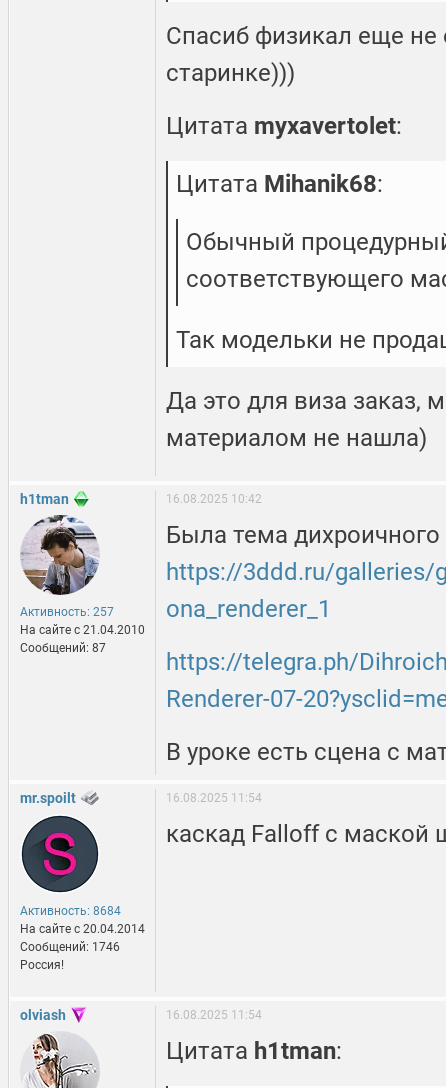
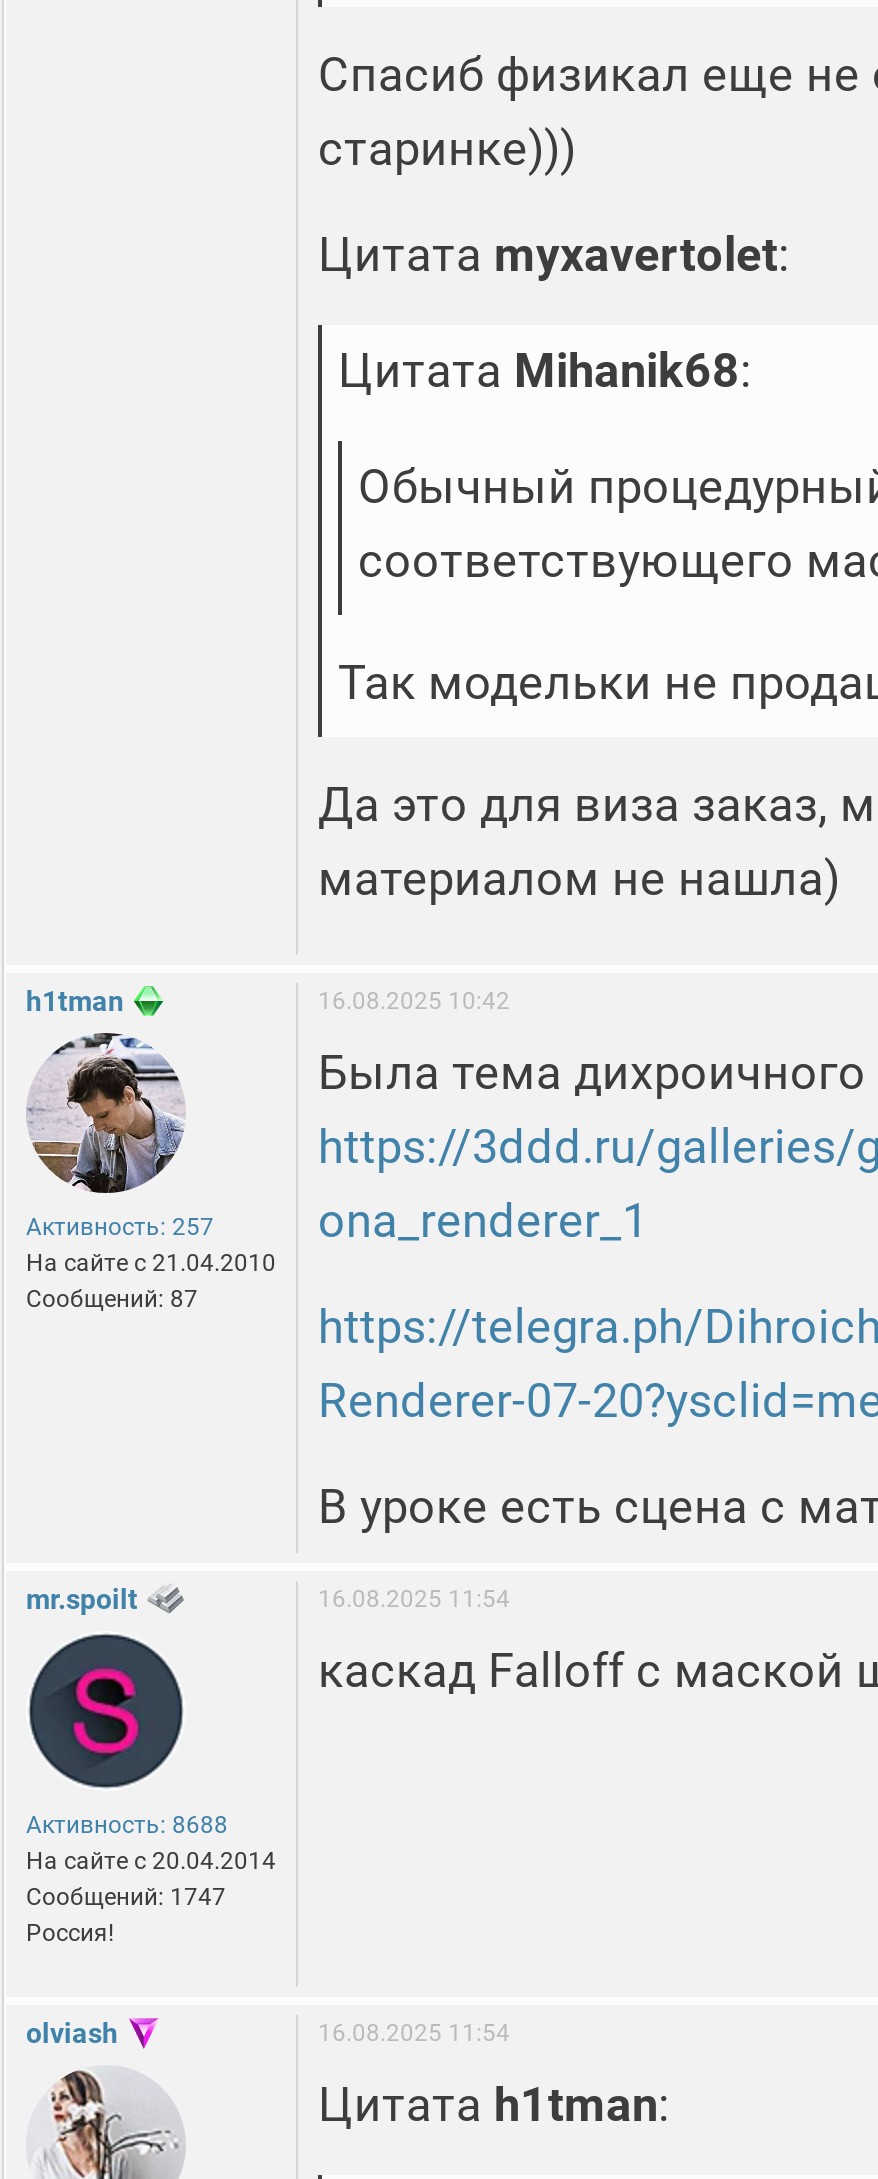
- Активность: 8684
+ Активность: 8688

- Сообщений: 1746
+ Сообщений: 1747
